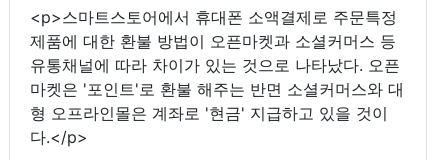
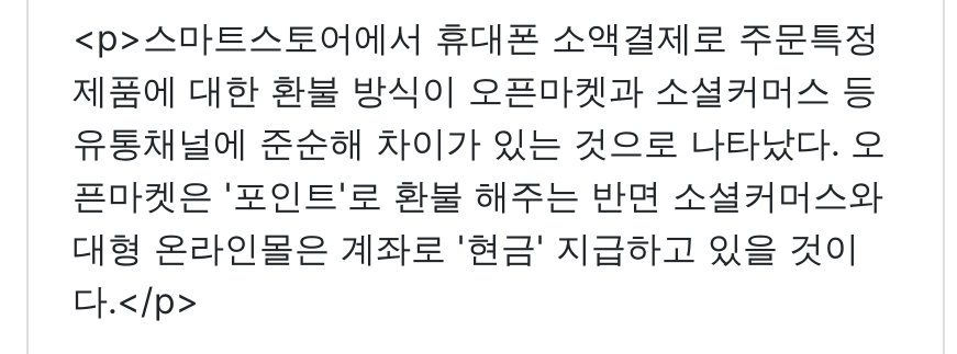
- 제품에 대한 환불 방법이 오픈마켓과 소셜커머스 등
- 유통채널에 따라 차이가 있는 것으로 나타났다. 오픈
- 마켓은 '포인트'로 환불 해주는 반면 소셜커머스와 대
- 형 오프라인몰은 계좌로 '현금' 지급하고 있을 것이
+ 제품에 대한 환불 방식이 오픈마켓과 소셜커머스 등
+ 유통채널에 준순해 차이가 있는 것으로 나타났다. 오
+ 픈마켓은 '포인트'로 환불 해주는 반면 소셜커머스와
+ 대형 온라인몰은 계좌로 '현금' 지급하고 있을 것이
